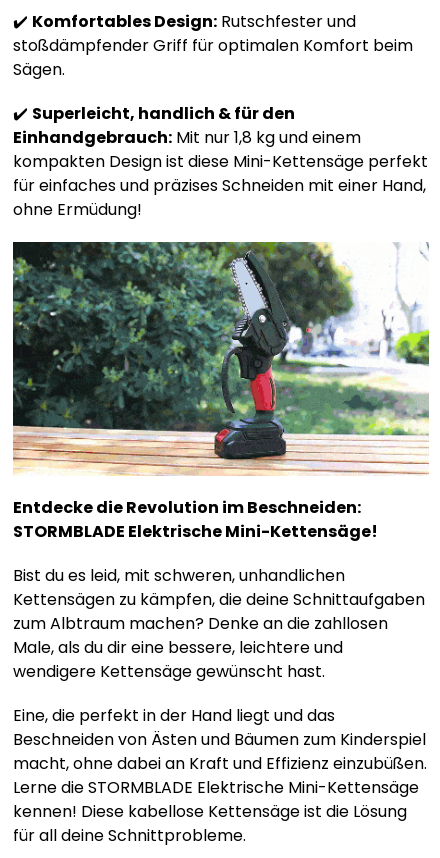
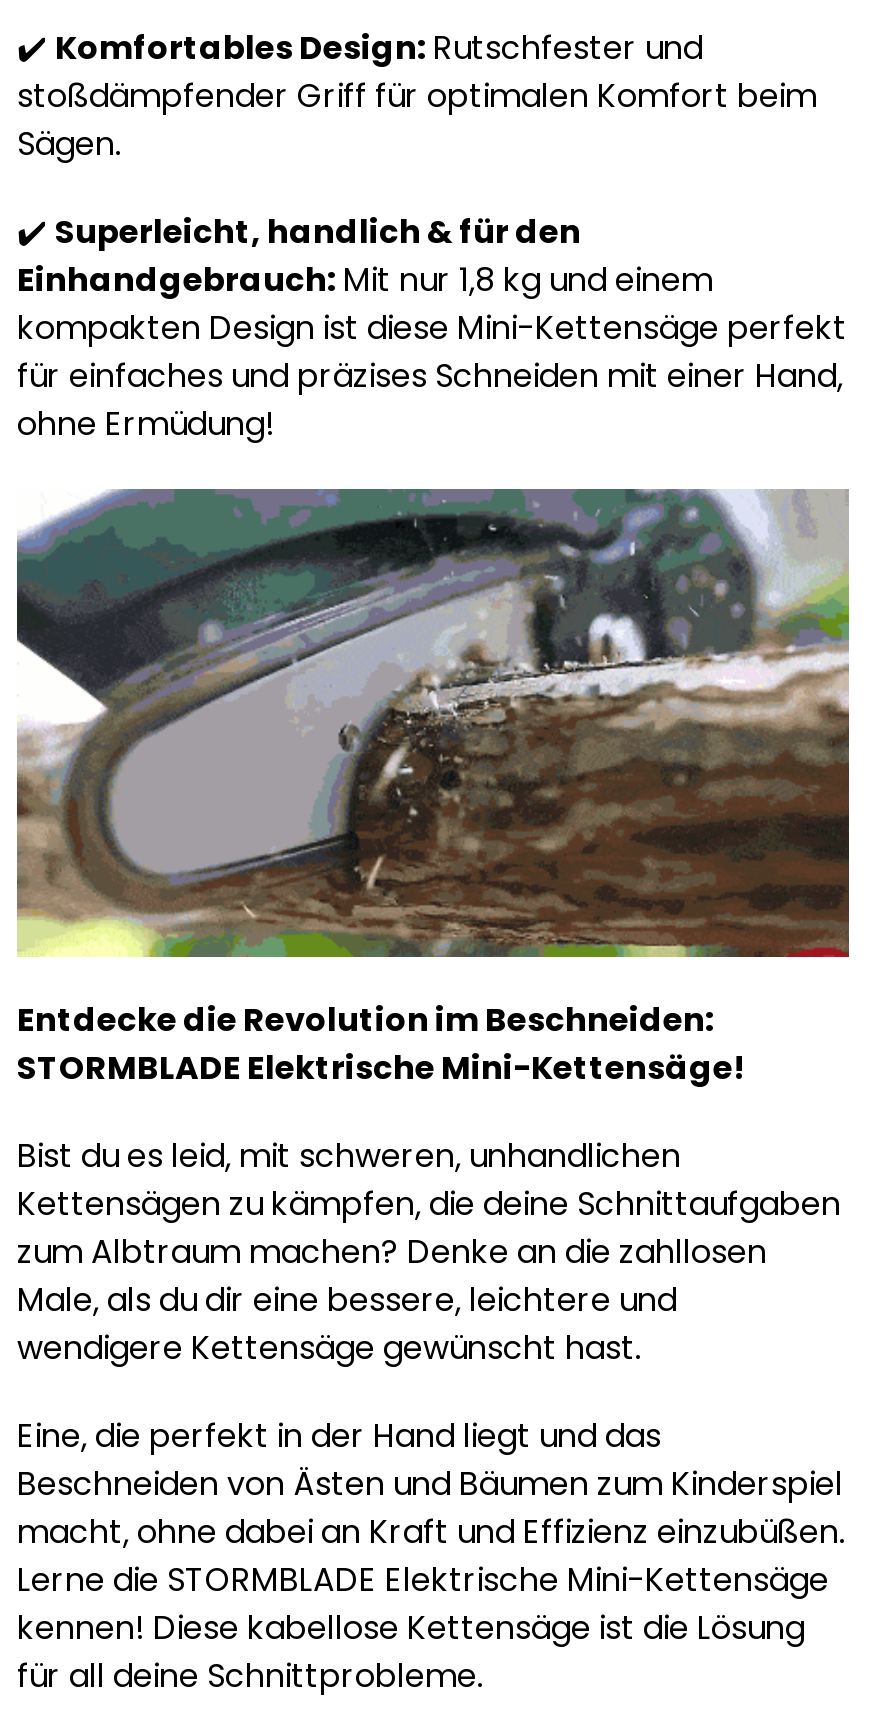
- [image]
+ [image]
